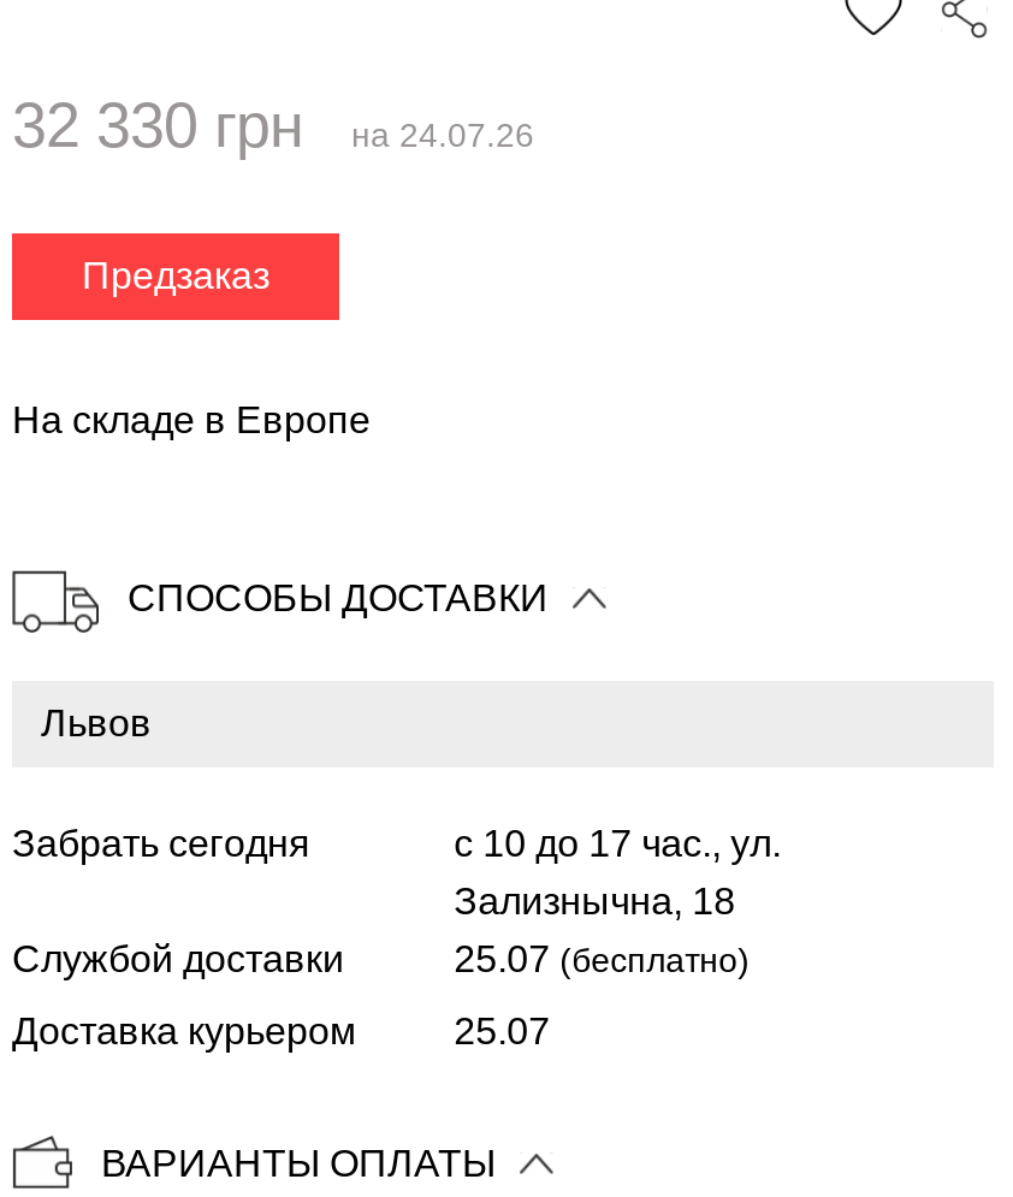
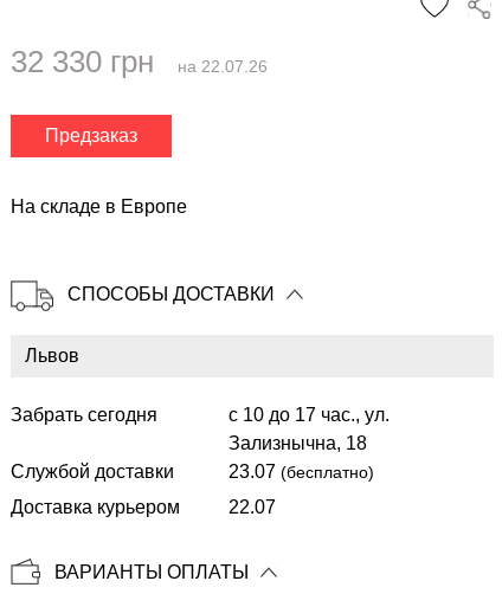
- 32 330 грн на 24.07.26
+ 32 330 грн на 22.07.26

- 25.07 (бесплатно)
+ 23.07 (бесплатно)

- 25.07
+ 22.07
